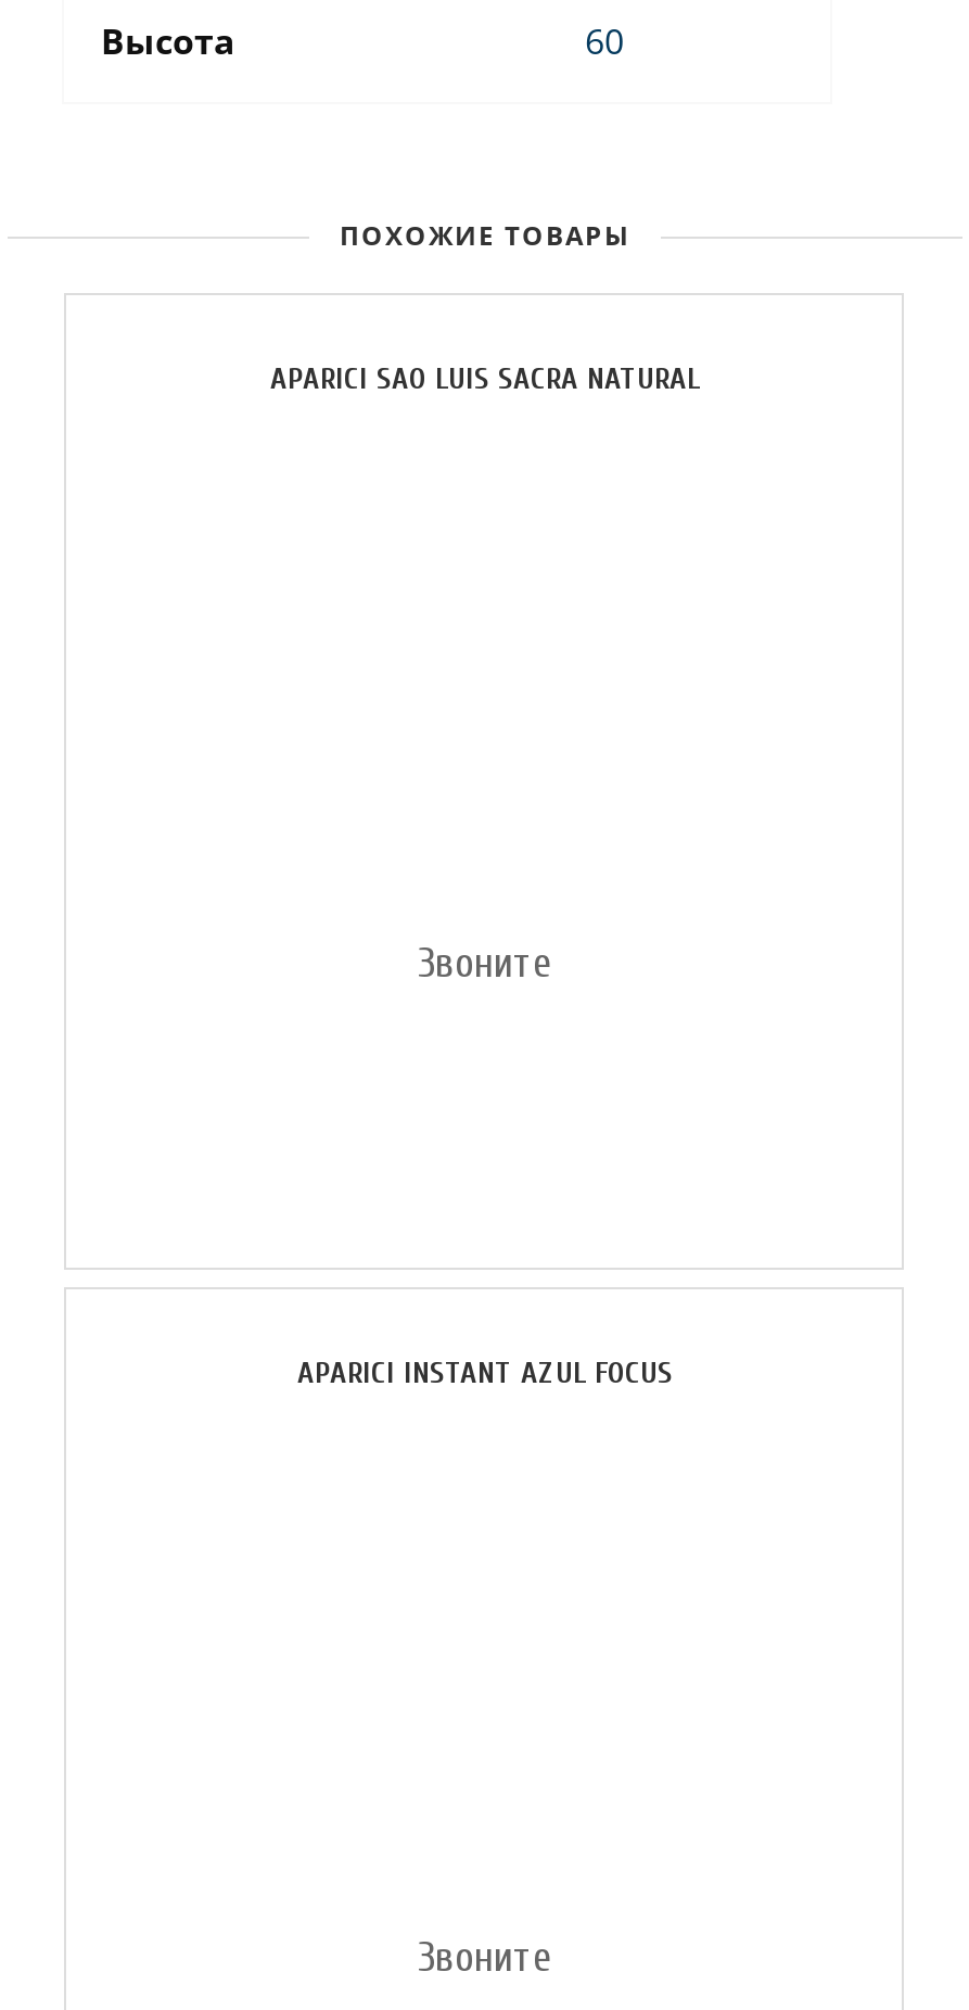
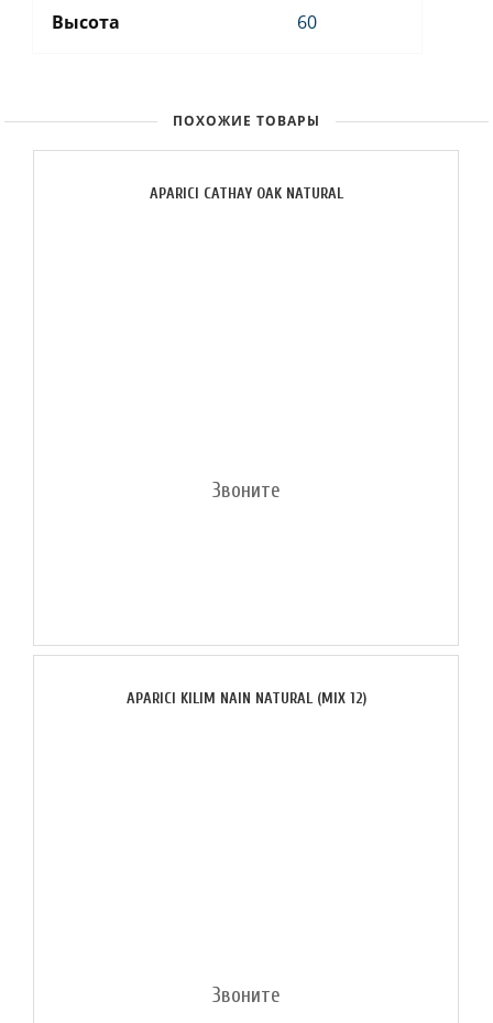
- APARICI SAO LUIS SACRA NATURAL
+ APARICI CATHAY OAK NATURAL

- APARICI INSTANT AZUL FOCUS
+ APARICI KILIM NAIN NATURAL (MIX 12)
